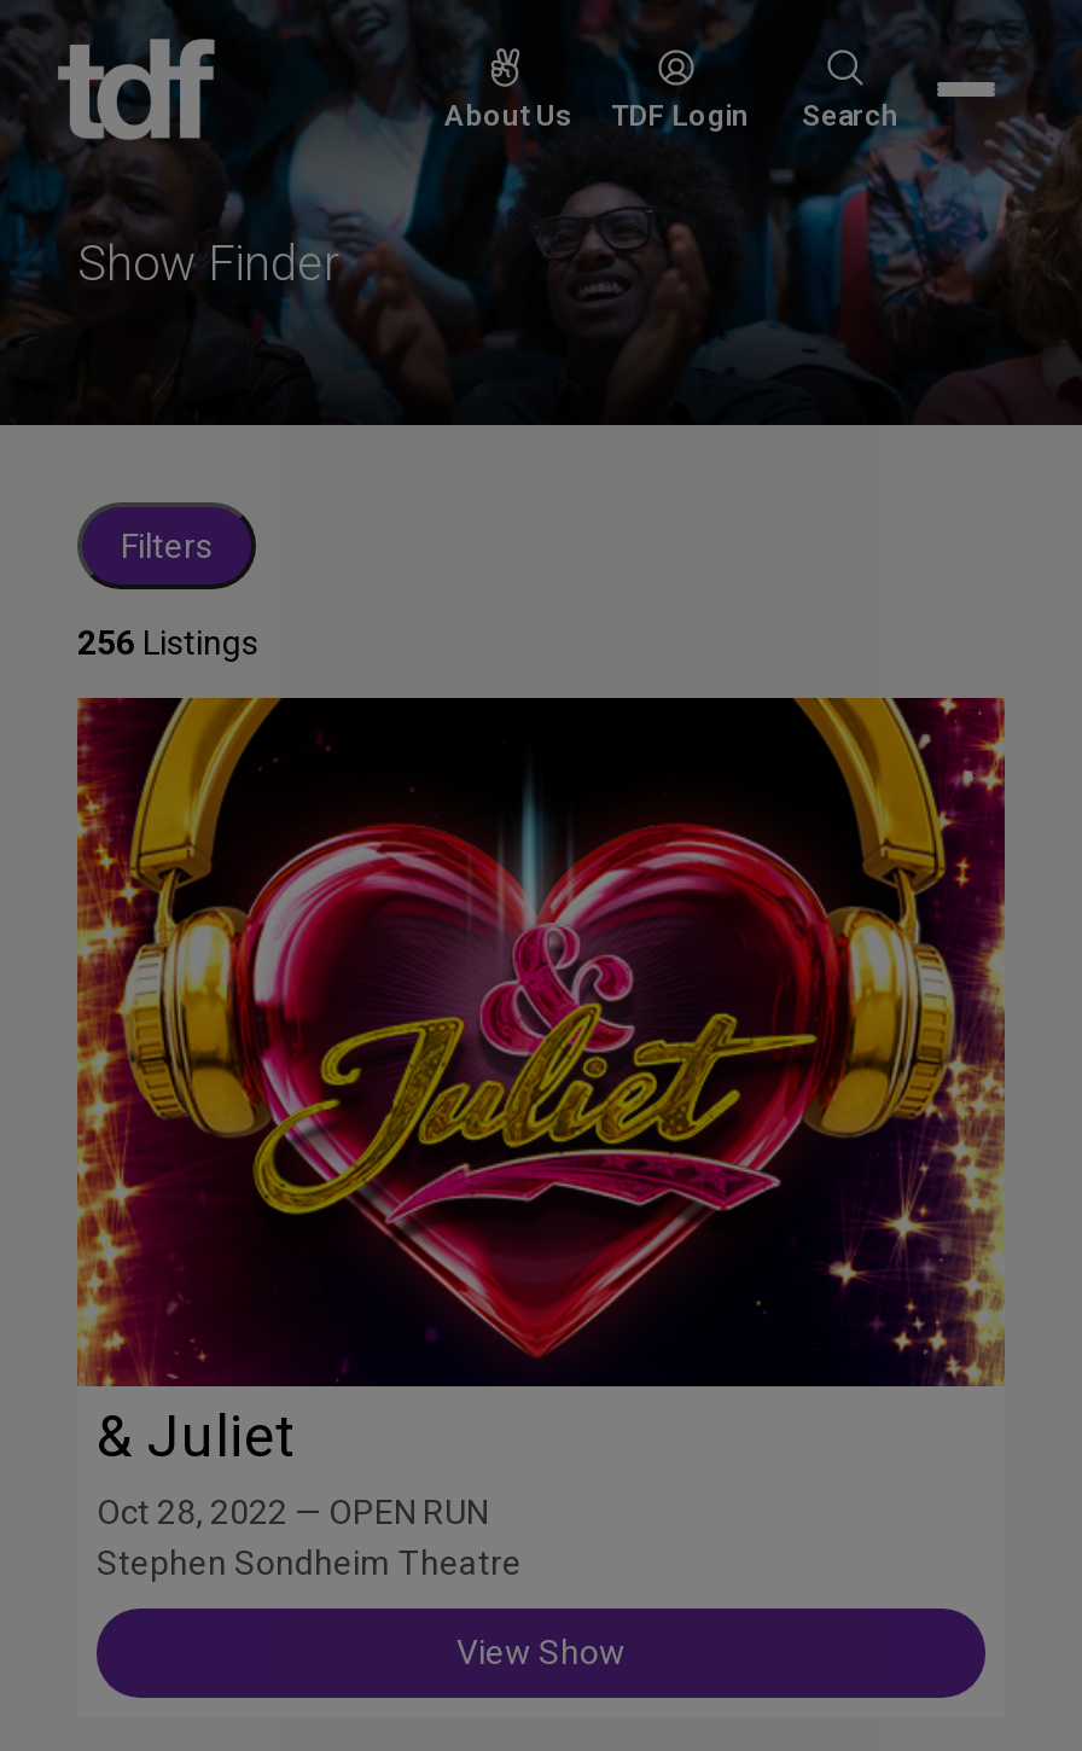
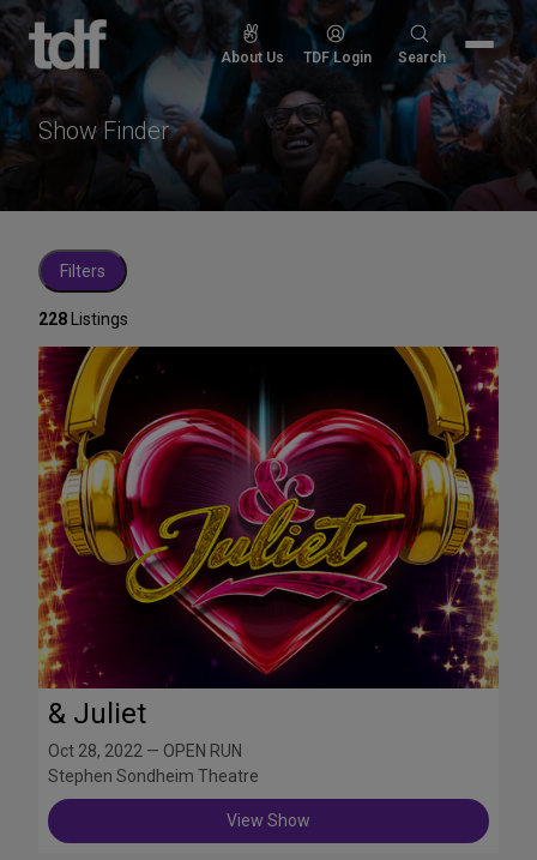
- 256 Listings
+ 228 Listings
